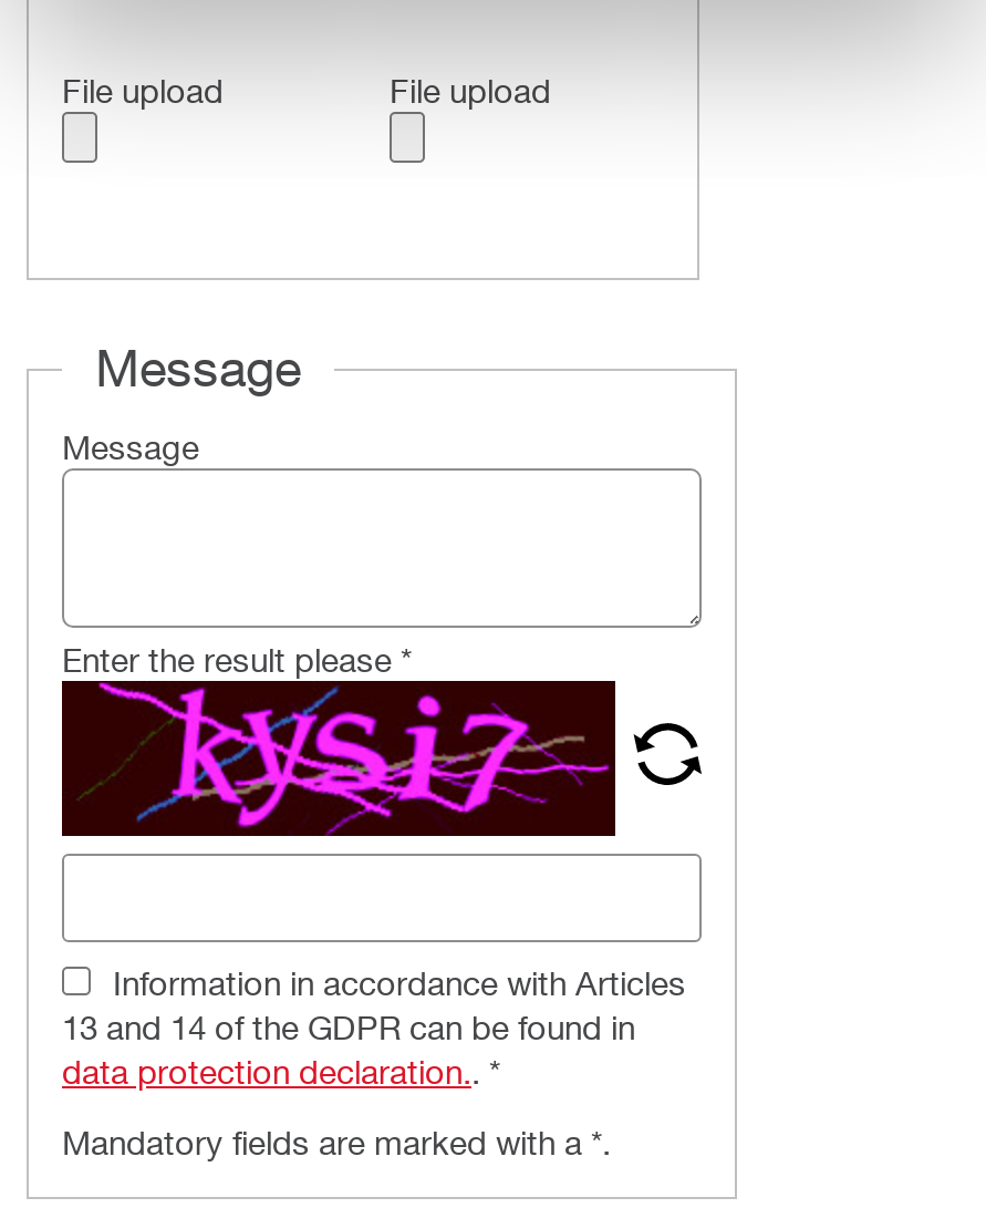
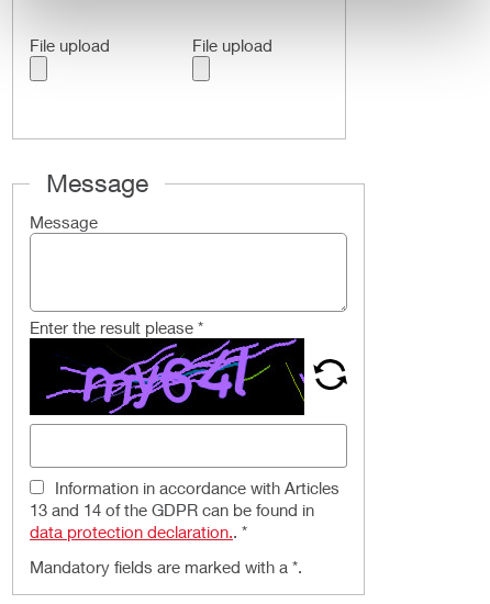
- [image]
+ [image]
